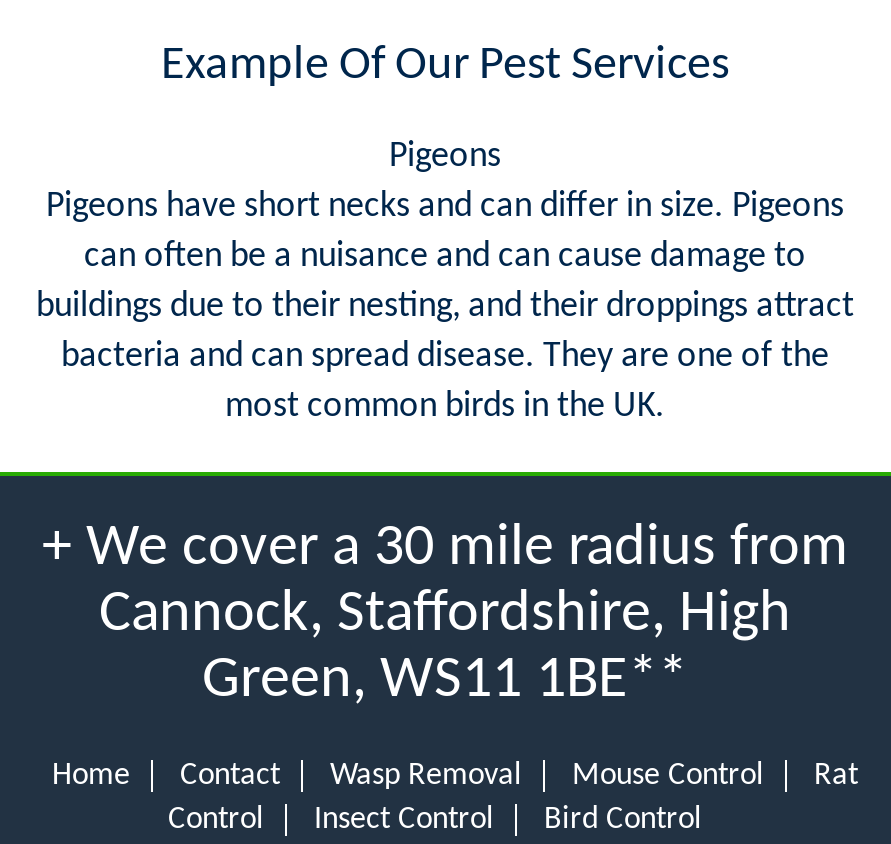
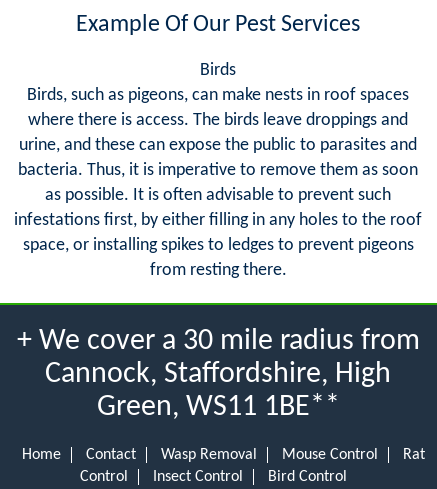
- Pigeons
- Pigeons have short necks and can differ in size. Pigeons
- can often be a nuisance and can cause damage to
- buildings due to their nesting, and their droppings attract
- bacteria and can spread disease. They are one of the
- most common birds in the UK.
+ Birds
+ Birds, such as pigeons, can make nests in roof spaces
+ where there is access. The birds leave droppings and
+ urine, and these can expose the public to parasites and
+ bacteria. Thus, it is imperative to remove them as soon
+ as possible. It is often advisable to prevent such
+ infestations first, by either filling in any holes to the roof
+ space, or installing spikes to ledges to prevent pigeons
+ from resting there.
